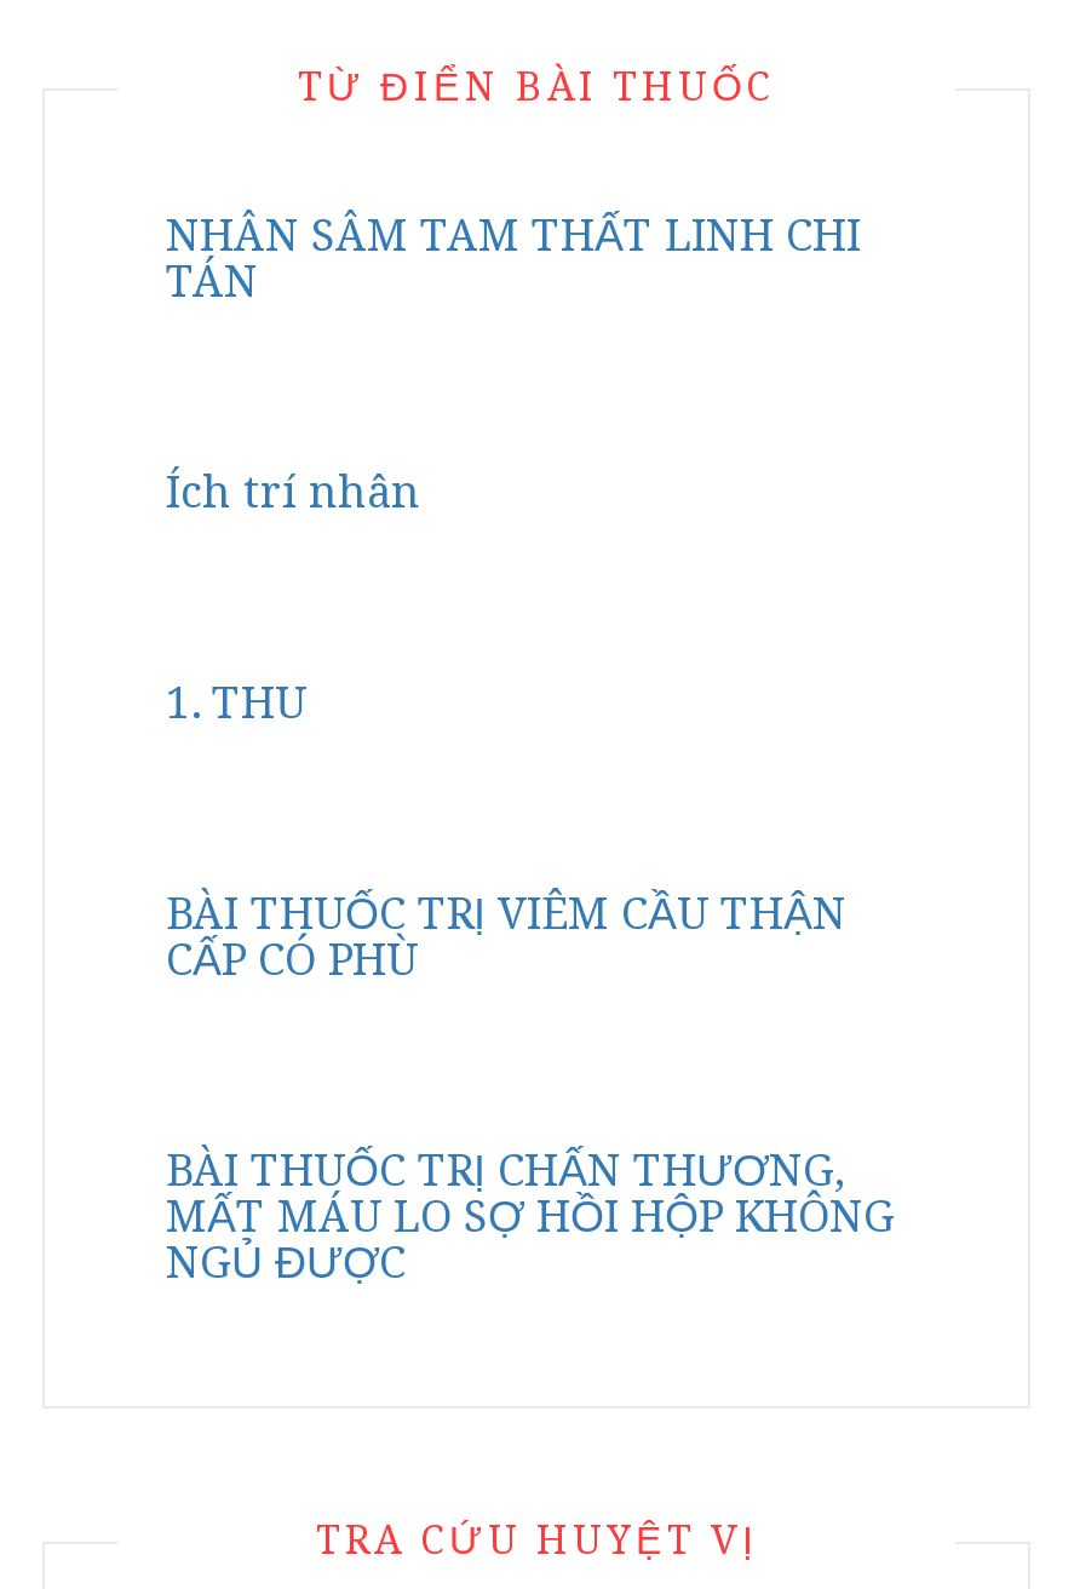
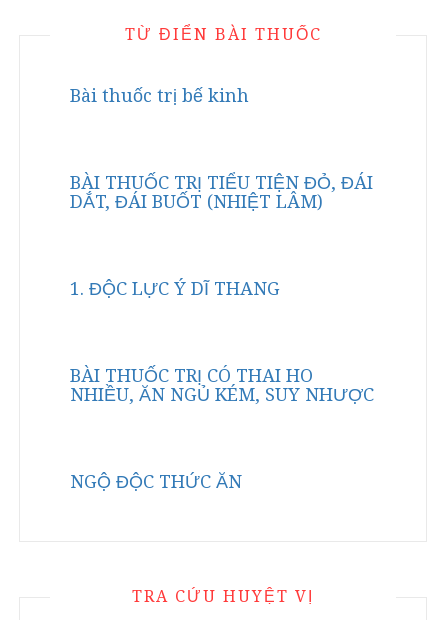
- NHÂN SÂM TAM THẤT LINH CHI
- TÁN
+ Bài thuốc trị bế kinh

- Ích trí nhân
+ BÀI THUỐC TRỊ TIỂU TIỆN ĐỎ, ĐÁI
+ DẮT, ĐÁI BUỐT (NHIỆT LÂM)

- 1. THU
+ 1. ĐỘC LỰC Ý DĨ THANG

- BÀI THUỐC TRỊ VIÊM CẦU THẬN
- CẤP CÓ PHÙ
+ BÀI THUỐC TRỊ CÓ THAI HO
+ NHIỀU, ĂN NGỦ KÉM, SUY NHƯỢC

- BÀI THUỐC TRỊ CHẤN THƯƠNG,
- MẤT MÁU LO SỢ HỒI HỘP KHÔNG
- NGỦ ĐƯỢC
+ NGỘ ĐỘC THỨC ĂN
